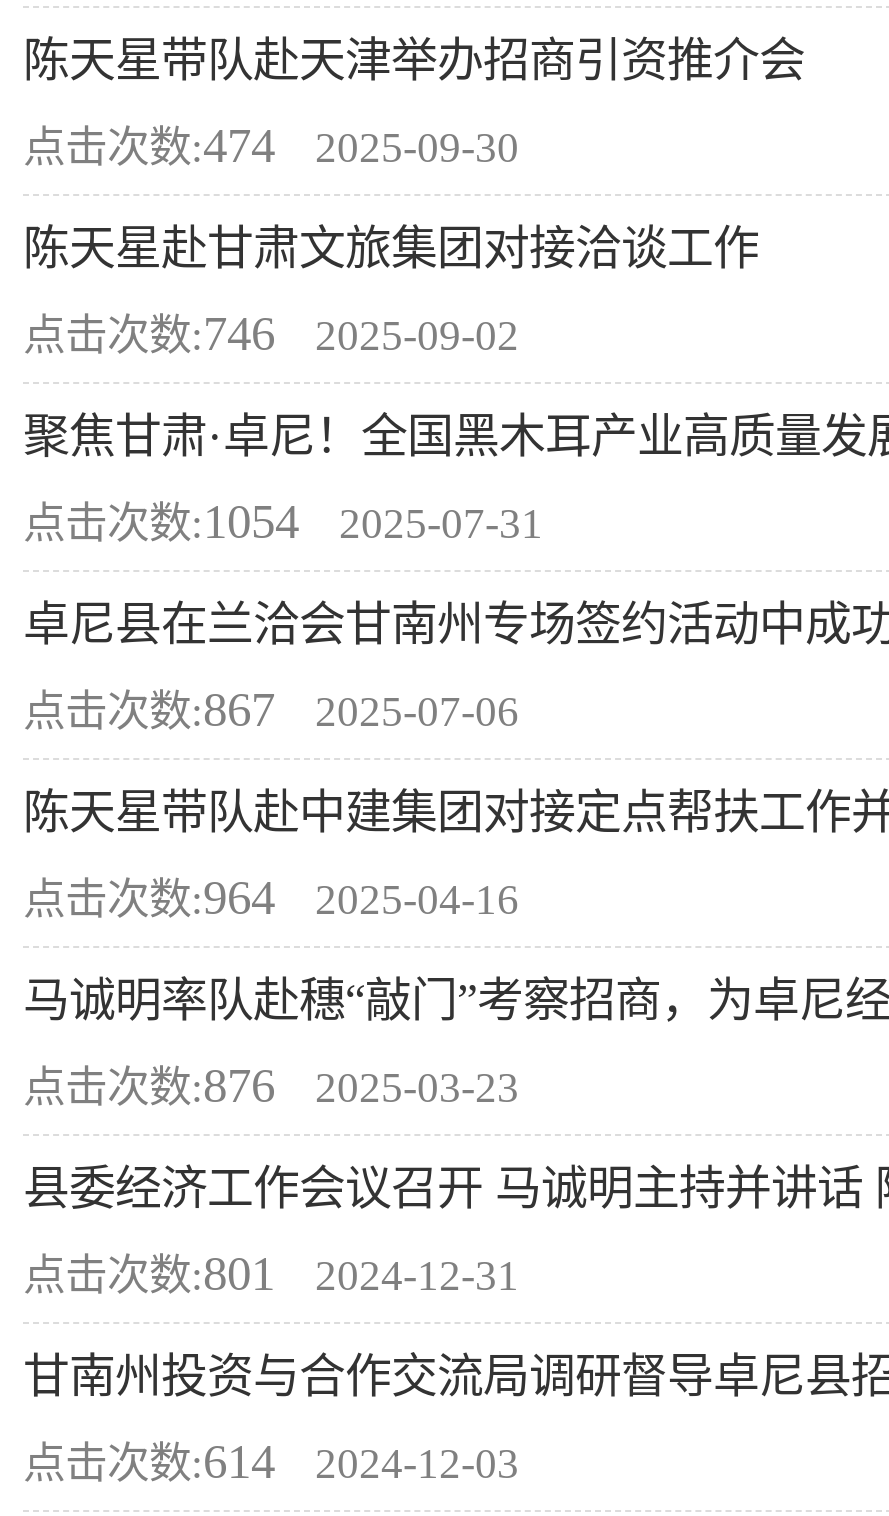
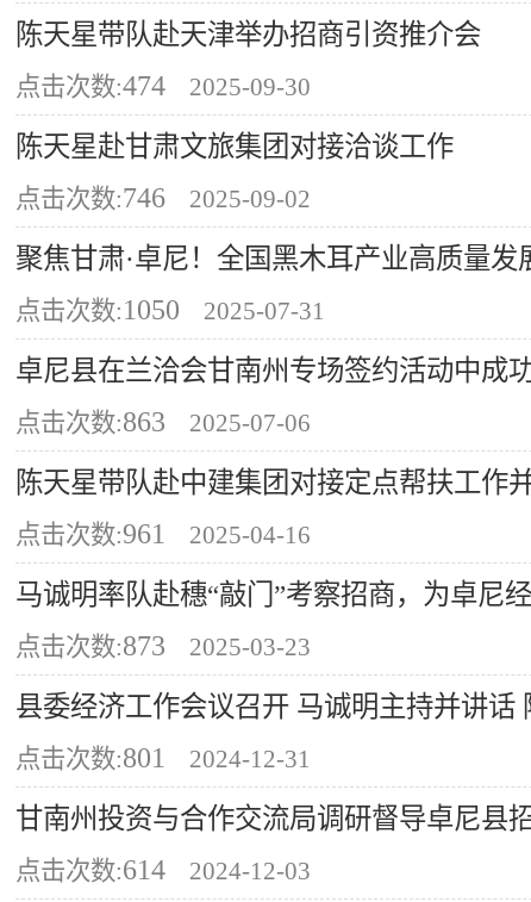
- 点击次数:1054 2025-07-31
+ 点击次数:1050 2025-07-31

- 点击次数:867 2025-07-06
+ 点击次数:863 2025-07-06

- 点击次数:964 2025-04-16
+ 点击次数:961 2025-04-16

- 点击次数:876 2025-03-23
+ 点击次数:873 2025-03-23
